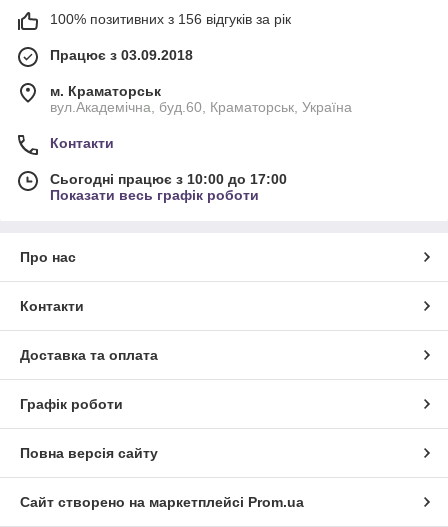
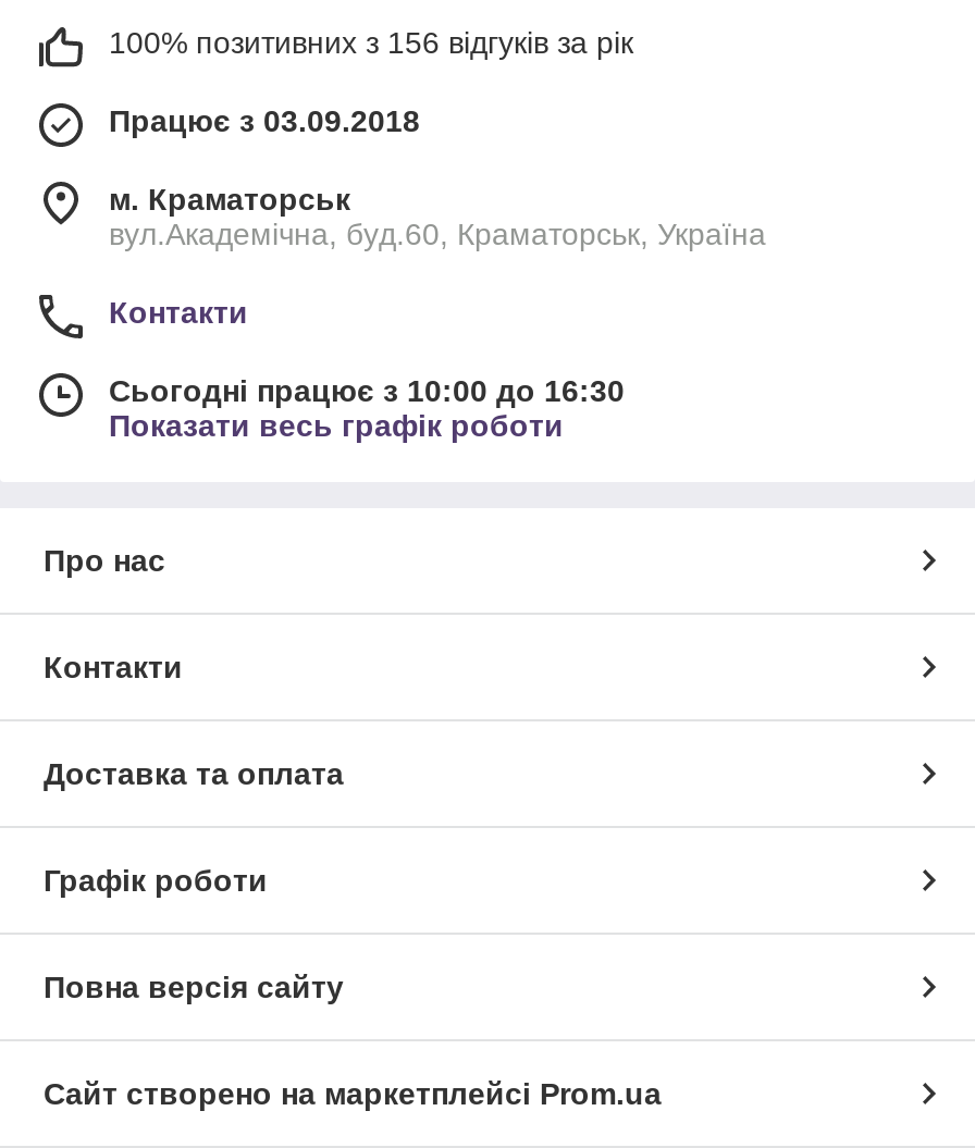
- Сьогодні працює з 10:00 до 17:00
+ Сьогодні працює з 10:00 до 16:30
